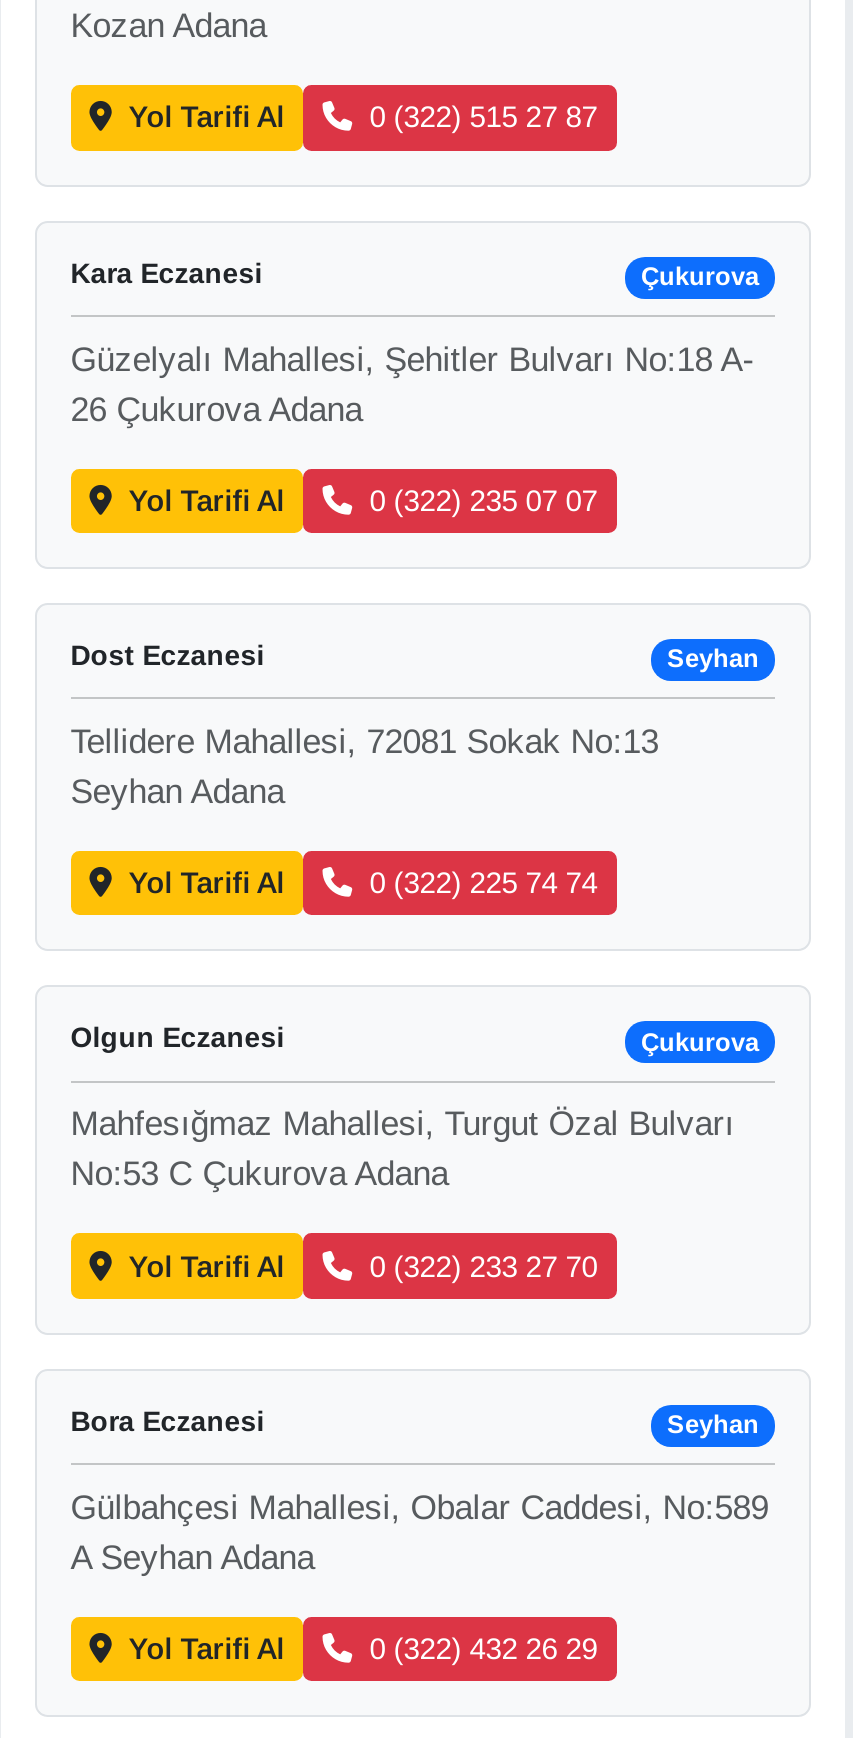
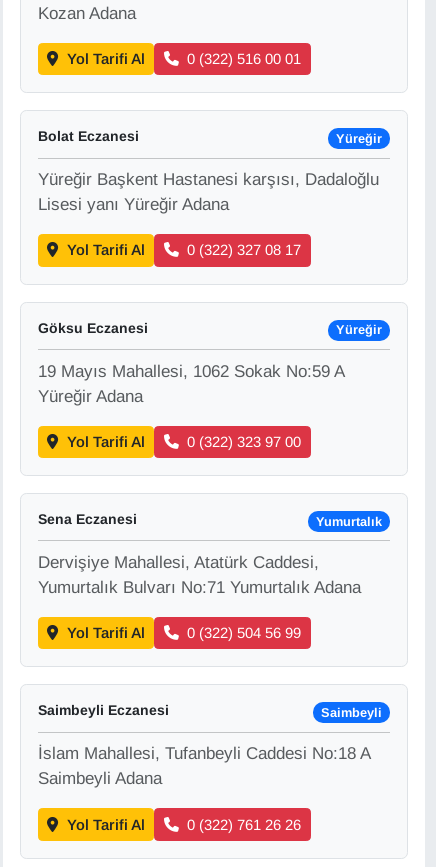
- 0 (322) 515 27 87
+ 0 (322) 516 00 01

- Kara Eczanesi
- Çukurova
+ Bolat Eczanesi
+ Yüreğir

- Güzelyalı Mahallesi, Şehitler Bulvarı No:18 A-
- 26 Çukurova Adana
+ Yüreğir Başkent Hastanesi karşısı, Dadaloğlu
+ Lisesi yanı Yüreğir Adana

- 0 (322) 235 07 07
+ 0 (322) 327 08 17

- Dost Eczanesi
- Seyhan
+ Göksu Eczanesi
+ Yüreğir

- Tellidere Mahallesi, 72081 Sokak No:13
- Seyhan Adana
+ 19 Mayıs Mahallesi, 1062 Sokak No:59 A
+ Yüreğir Adana

- 0 (322) 225 74 74
+ 0 (322) 323 97 00

- Olgun Eczanesi
- Çukurova
+ Sena Eczanesi
+ Yumurtalık

- Mahfesığmaz Mahallesi, Turgut Özal Bulvarı
- No:53 C Çukurova Adana
+ Dervişiye Mahallesi, Atatürk Caddesi,
+ Yumurtalık Bulvarı No:71 Yumurtalık Adana

- 0 (322) 233 27 70
+ 0 (322) 504 56 99

- Bora Eczanesi
- Seyhan
+ Saimbeyli Eczanesi
+ Saimbeyli

- Gülbahçesi Mahallesi, Obalar Caddesi, No:589
- A Seyhan Adana
+ İslam Mahallesi, Tufanbeyli Caddesi No:18 A
+ Saimbeyli Adana

- 0 (322) 432 26 29
+ 0 (322) 761 26 26
